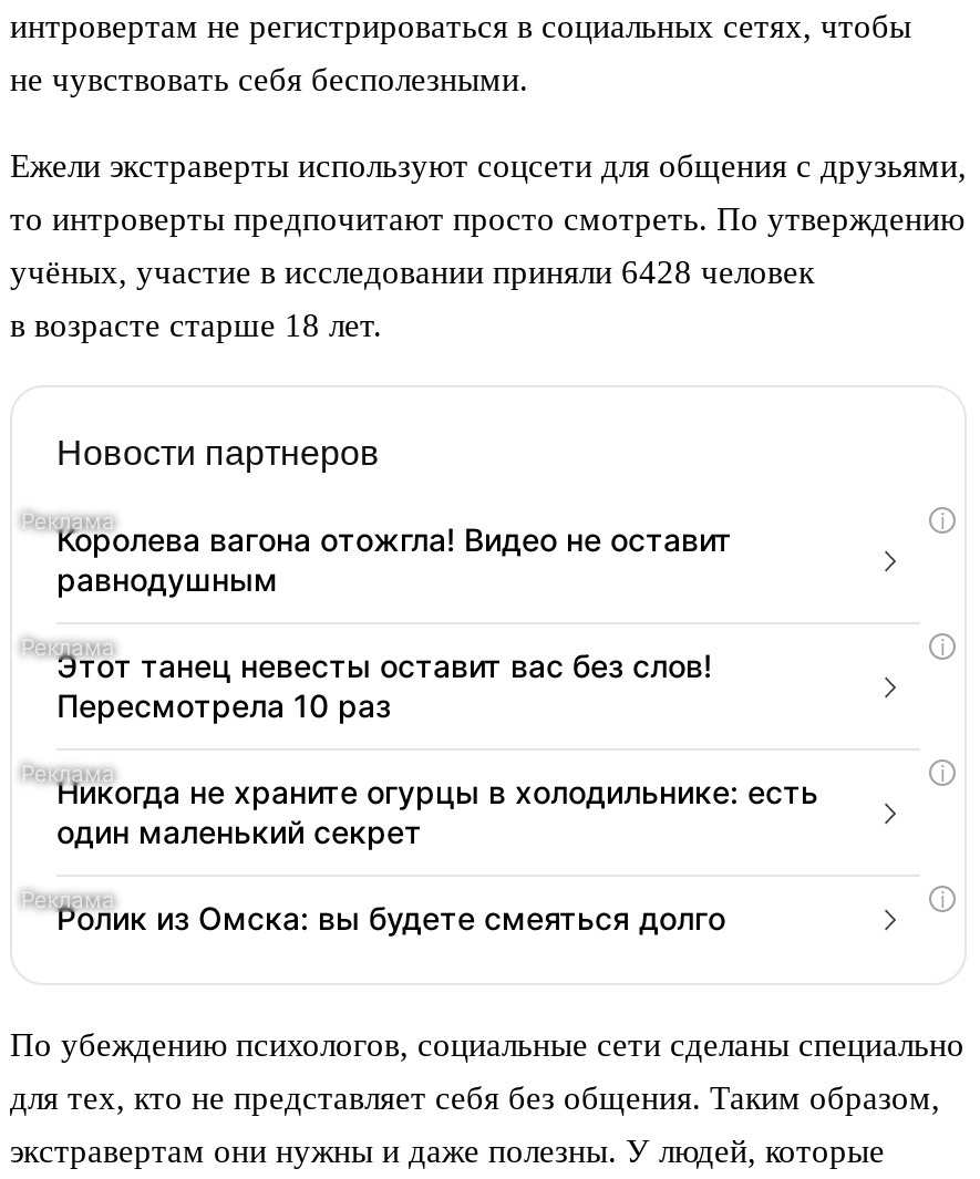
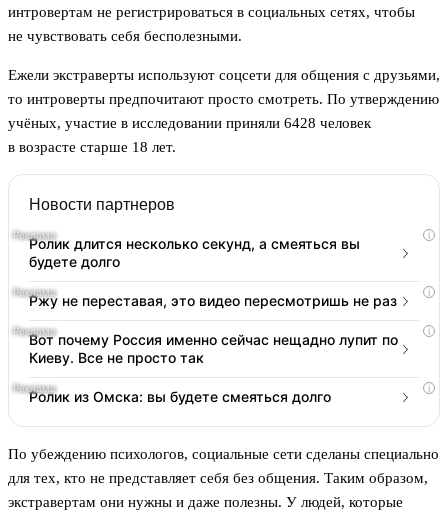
- Королева вагона отожгла! Видео не оставит
- равнодушным
+ Ролик длится несколько секунд, а смеяться вы
+ будете долго

- Этот танец невесты оставит вас без слов!
- Пересмотрела 10 раз
+ Ржу не переставая, это видео пересмотришь не раз

- Никогда не храните огурцы в холодильнике: есть
- один маленький секрет
+ Вот почему Россия именно сейчас нещадно лупит по
+ Киеву. Все не просто так
